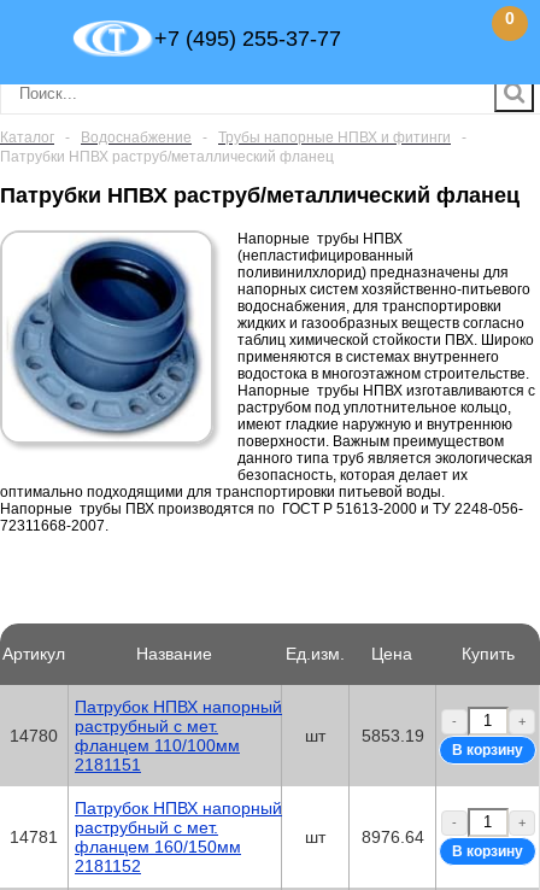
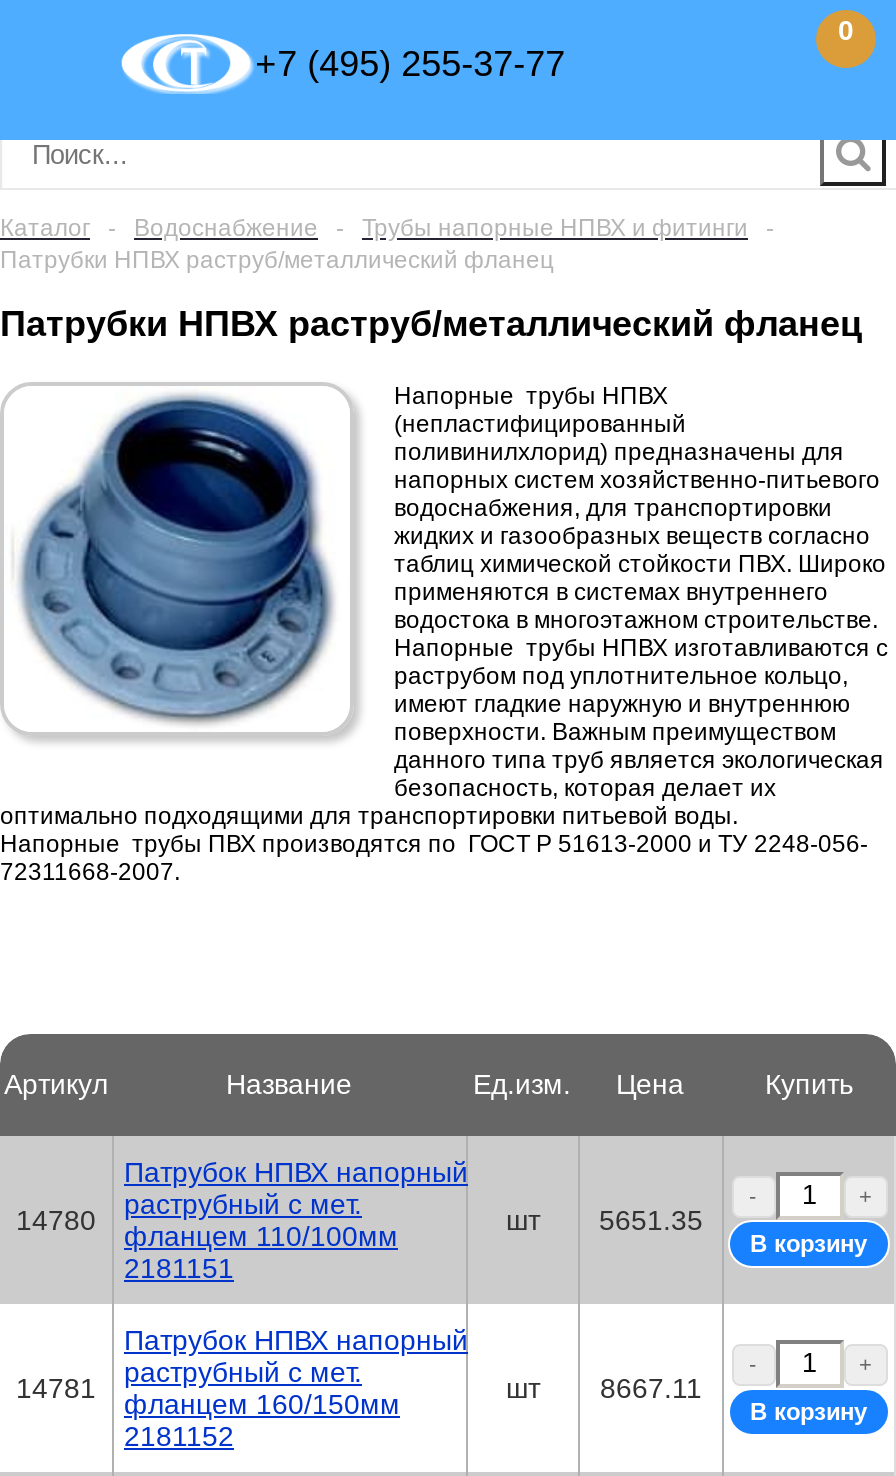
- шт 5853.19
+ шт 5651.35

- шт 8976.64
+ шт 8667.11
